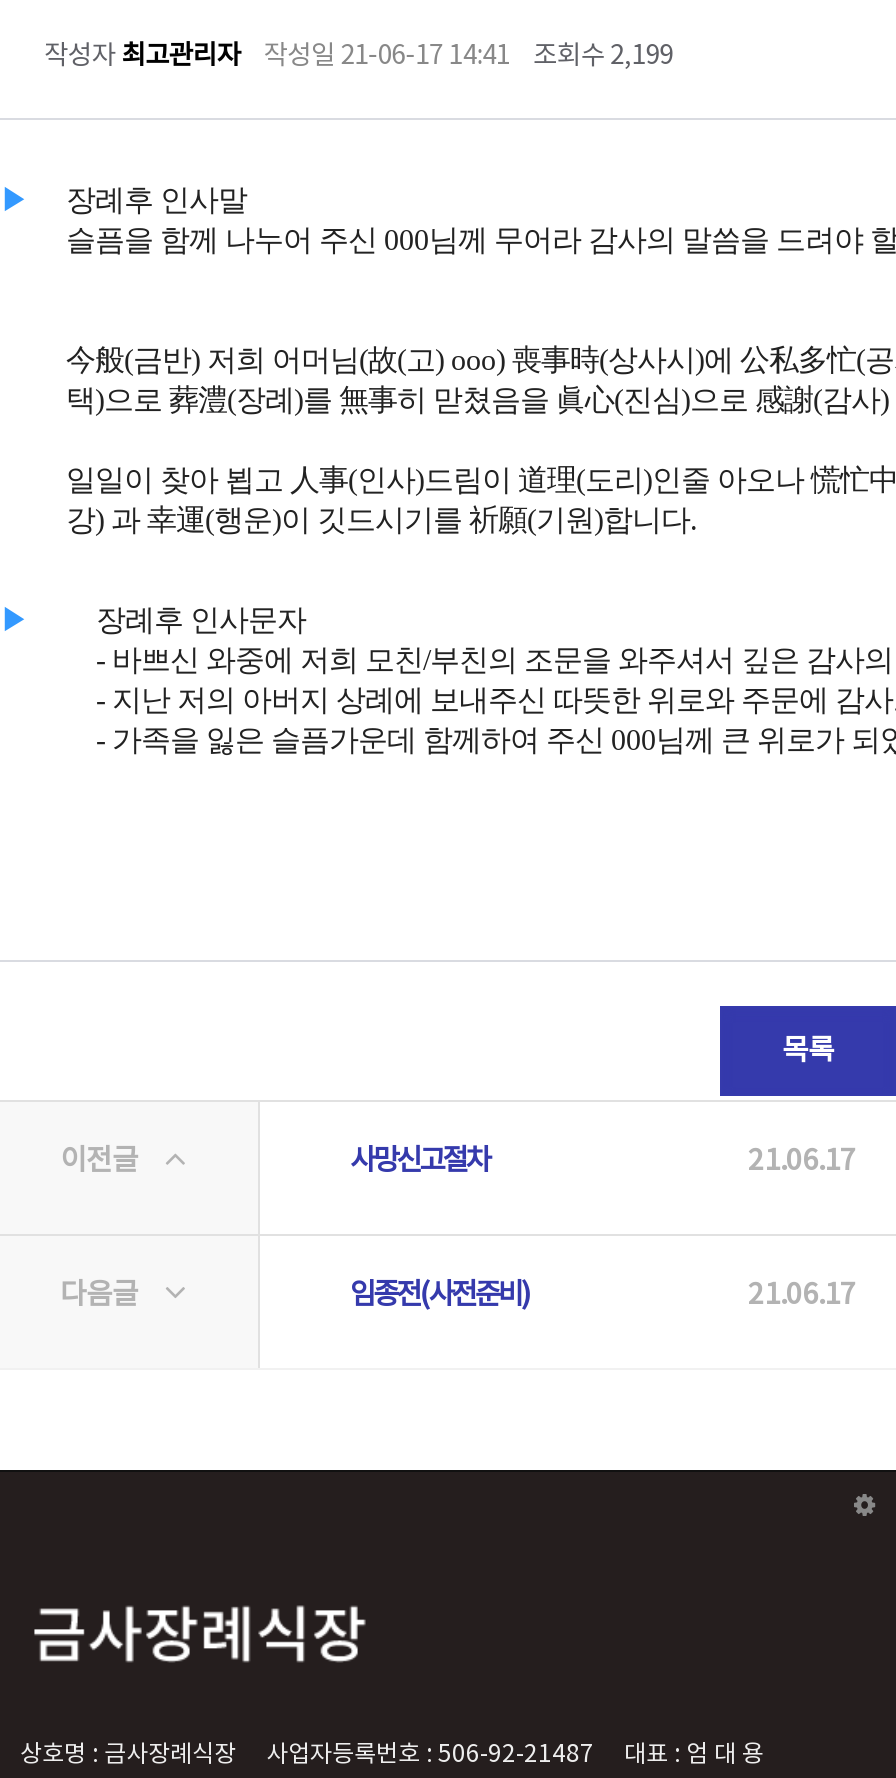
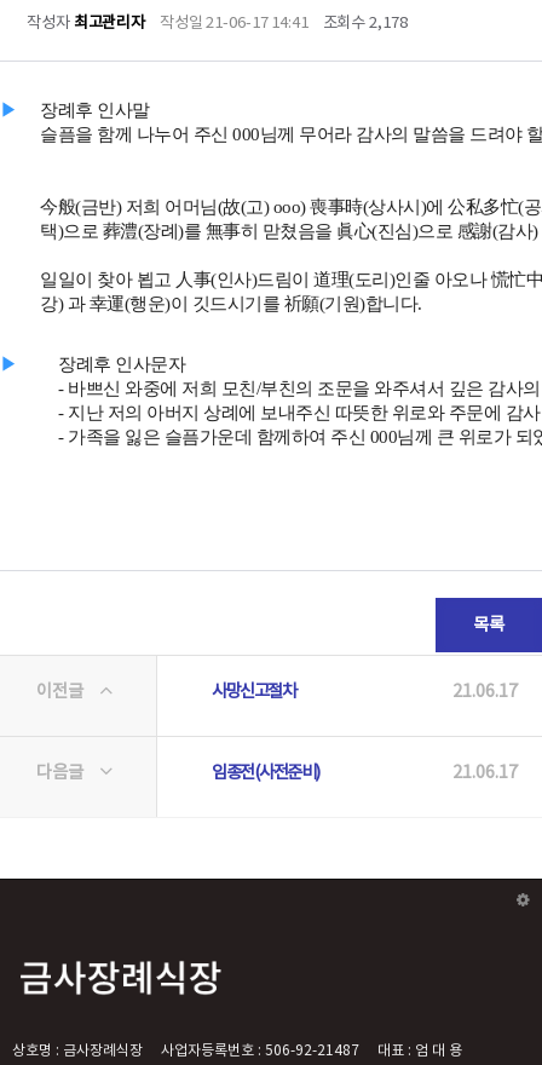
- 작성일 21-06-17 14:41 조회수 2,199
+ 작성일 21-06-17 14:41 조회수 2,178
